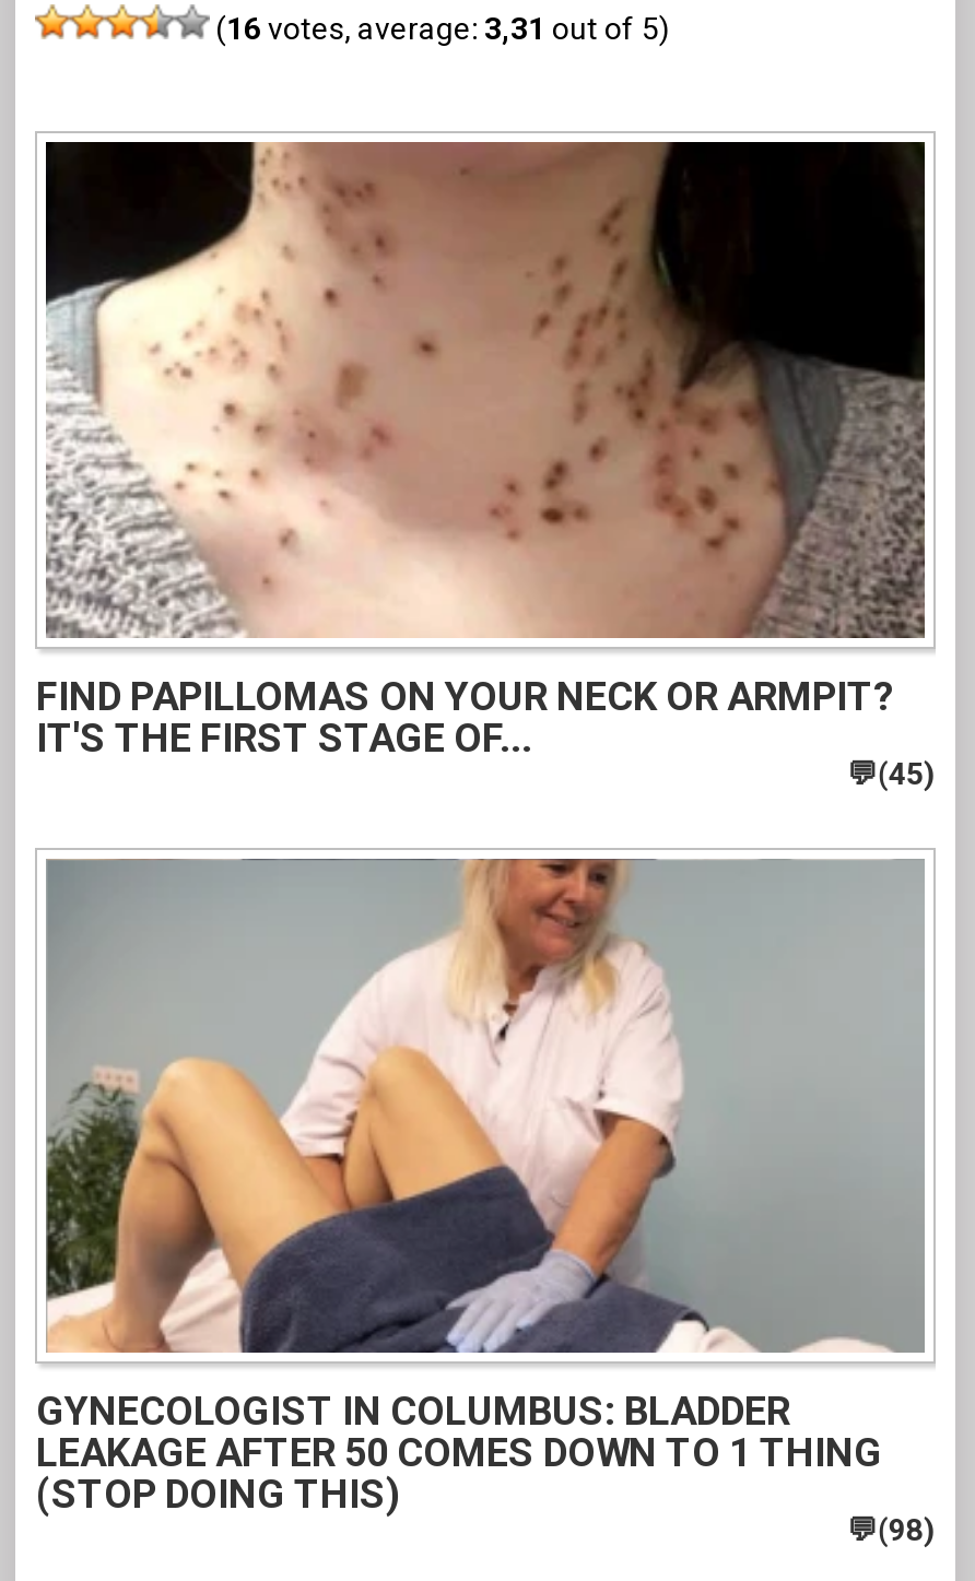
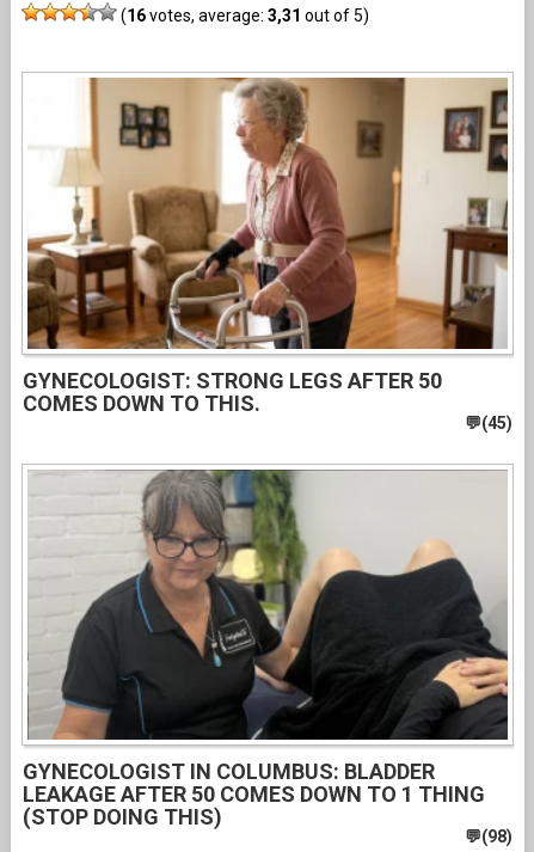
- [image]
- FIND PAPILLOMAS ON YOUR NECK OR ARMPIT?
- IT'S THE FIRST STAGE OF...
+ [image]
+ GYNECOLOGIST: STRONG LEGS AFTER 50
+ COMES DOWN TO THIS.

- [image]
+ [image]
